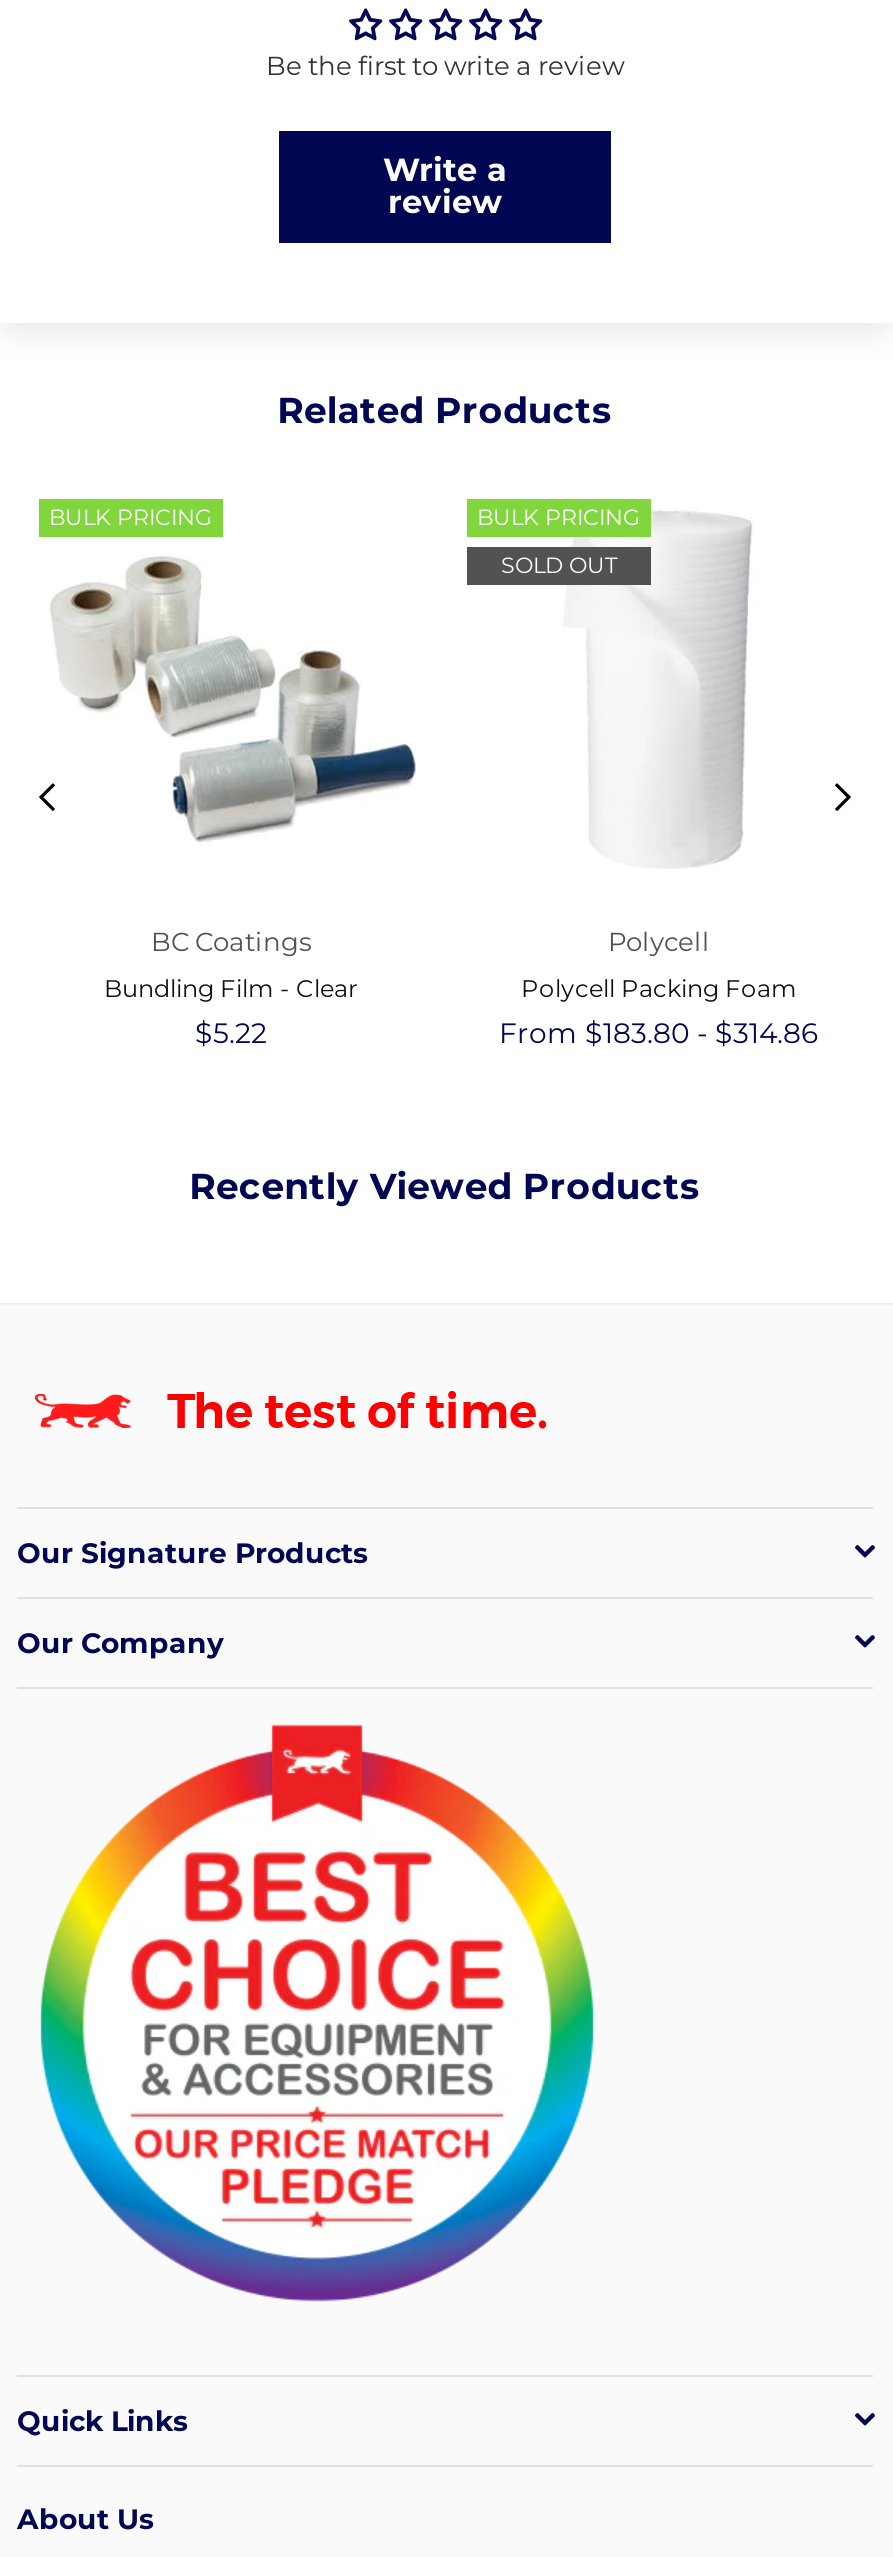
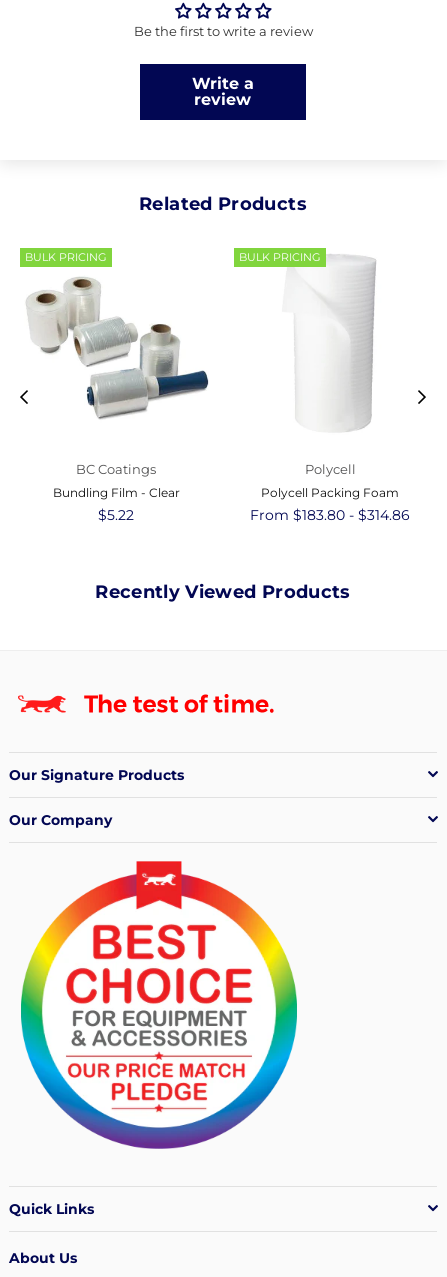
- SOLD OUT
